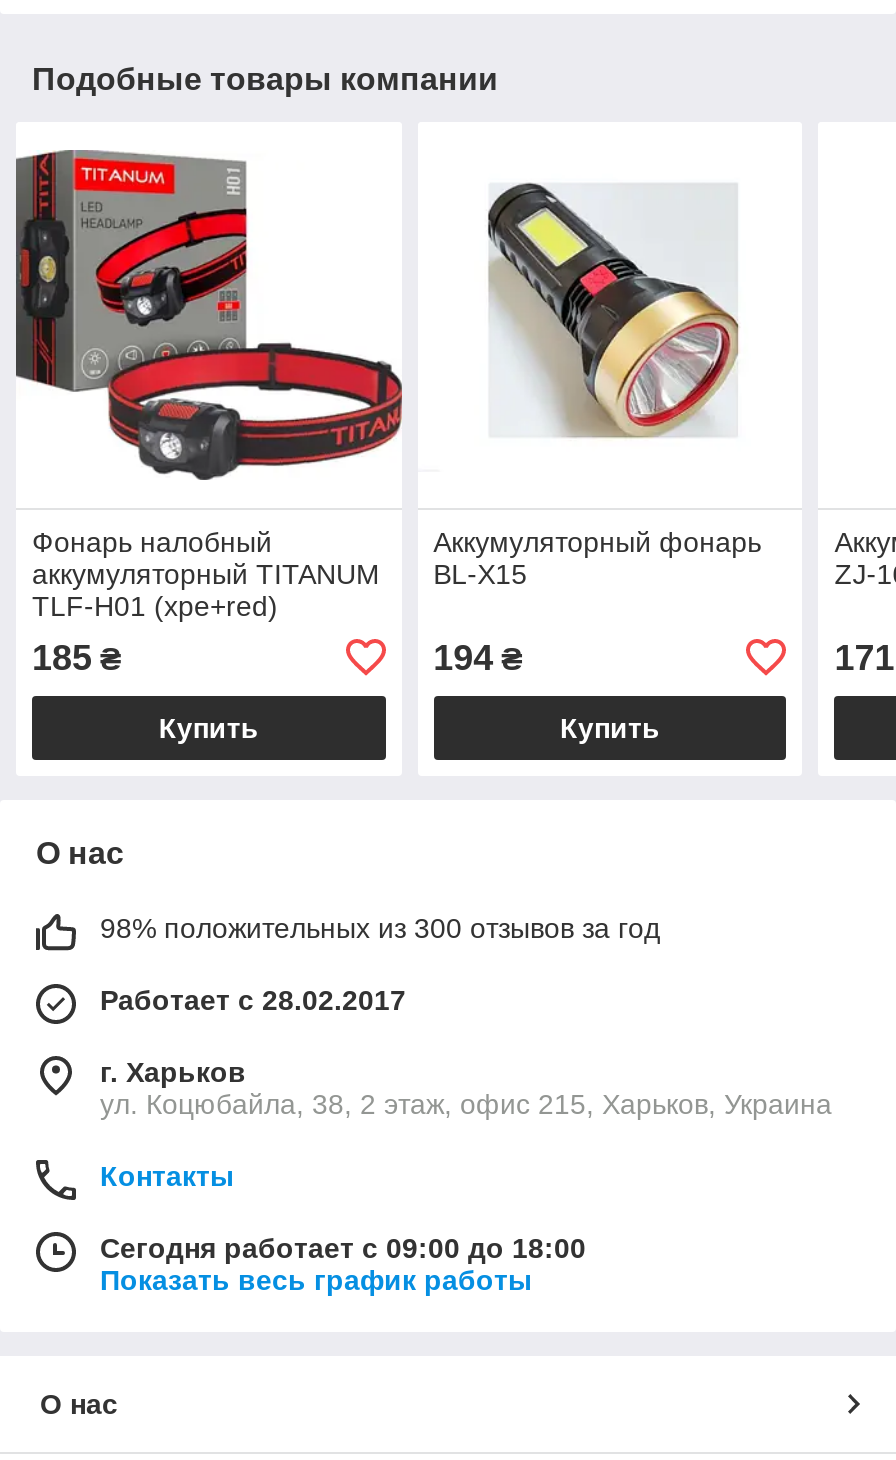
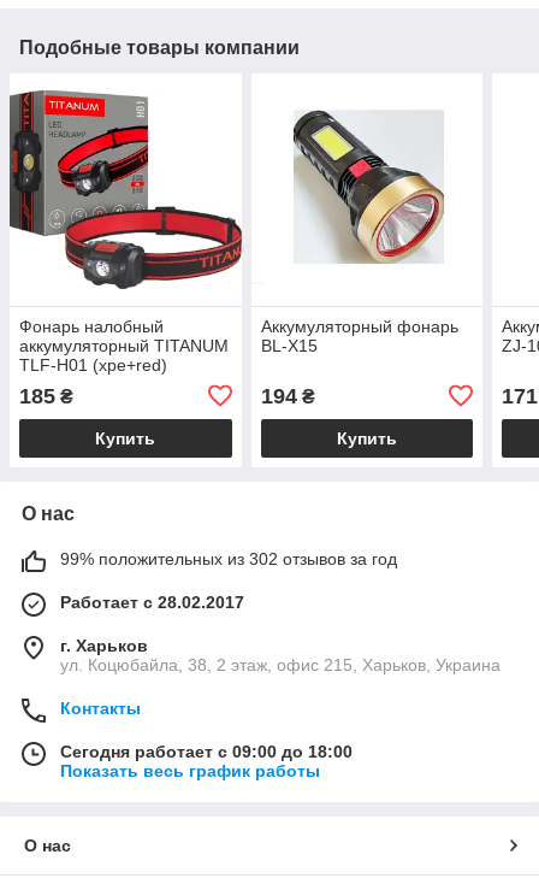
- 98% положительных из 300 отзывов за год
+ 99% положительных из 302 отзывов за год
